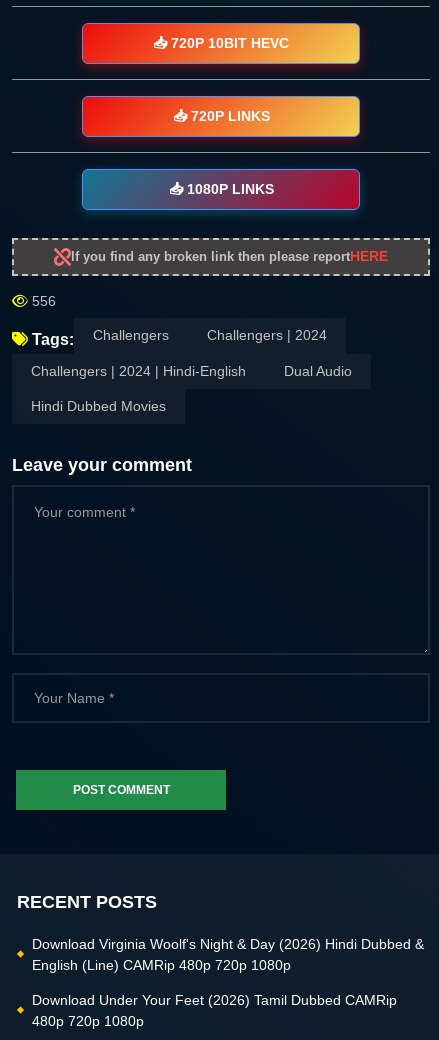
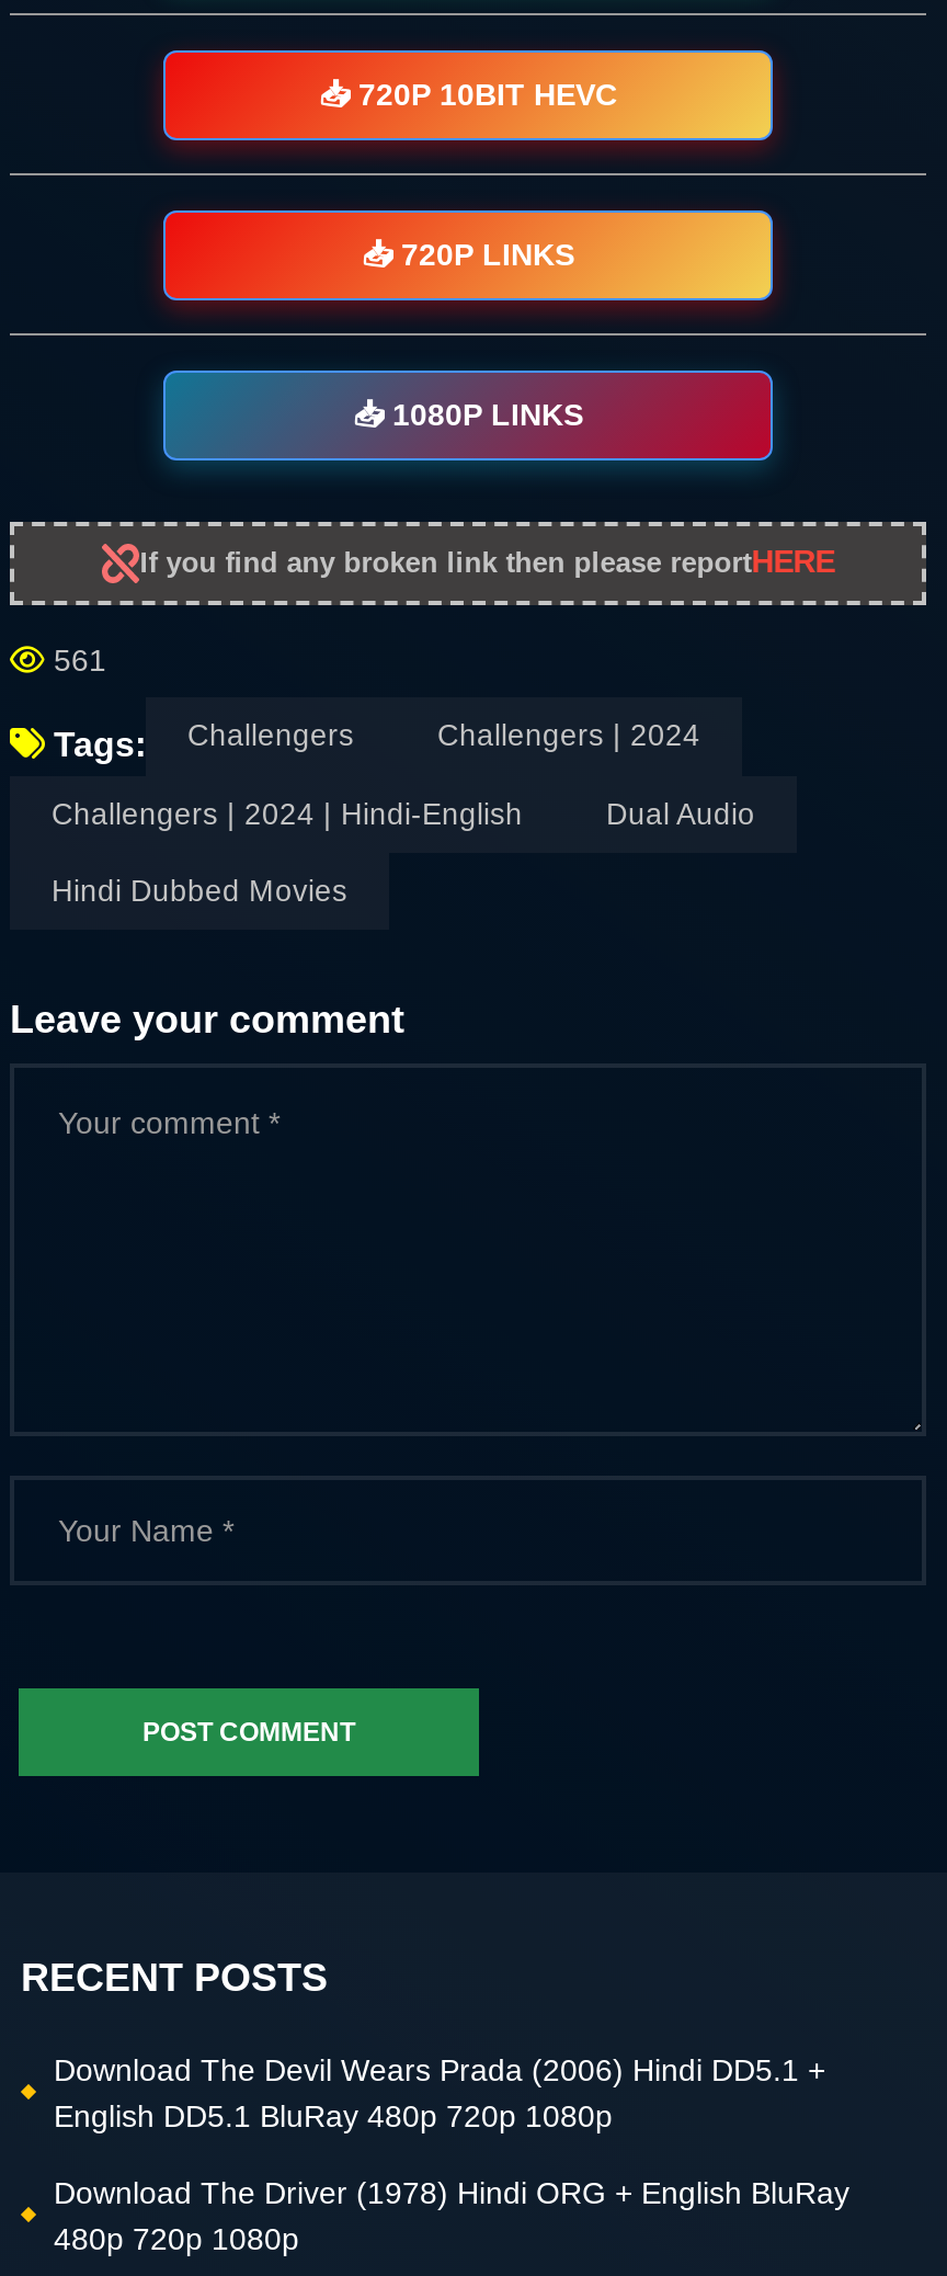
- 556
+ 561

- Download Virginia Woolf's Night & Day (2026) Hindi Dubbed &
- English (Line) CAMRip 480p 720p 1080p
+ Download The Devil Wears Prada (2006) Hindi DD5.1 +
+ English DD5.1 BluRay 480p 720p 1080p

- Download Under Your Feet (2026) Tamil Dubbed CAMRip
+ Download The Driver (1978) Hindi ORG + English BluRay
